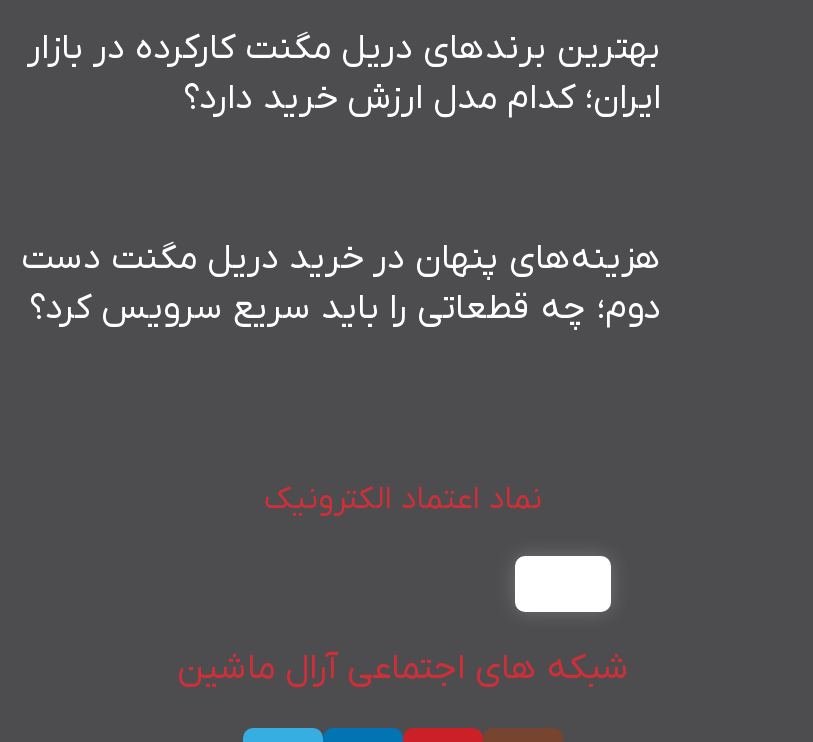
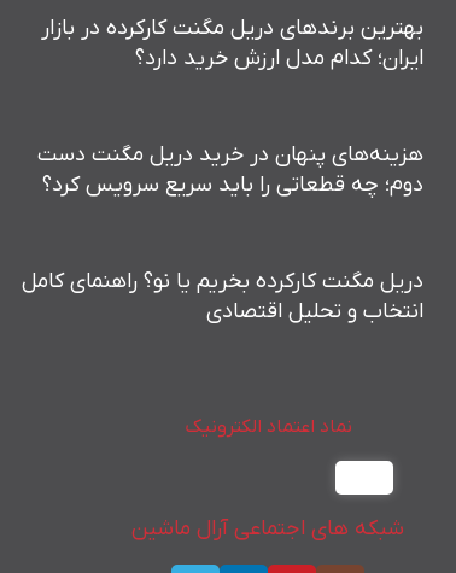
+ دریل مگنت کارکرده بخریم یا نو؟ راهنمای کامل
+ انتخاب و تحلیل اقتصادی
